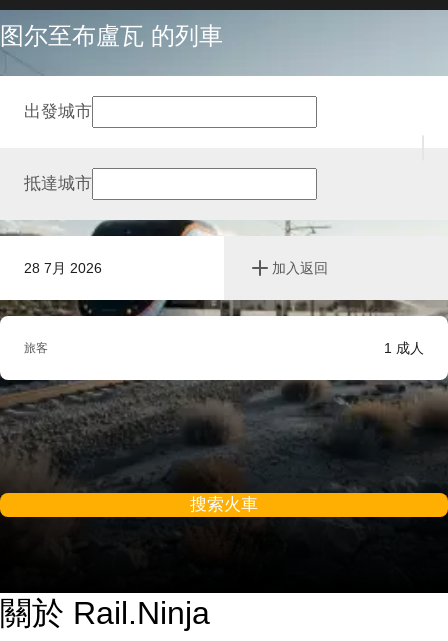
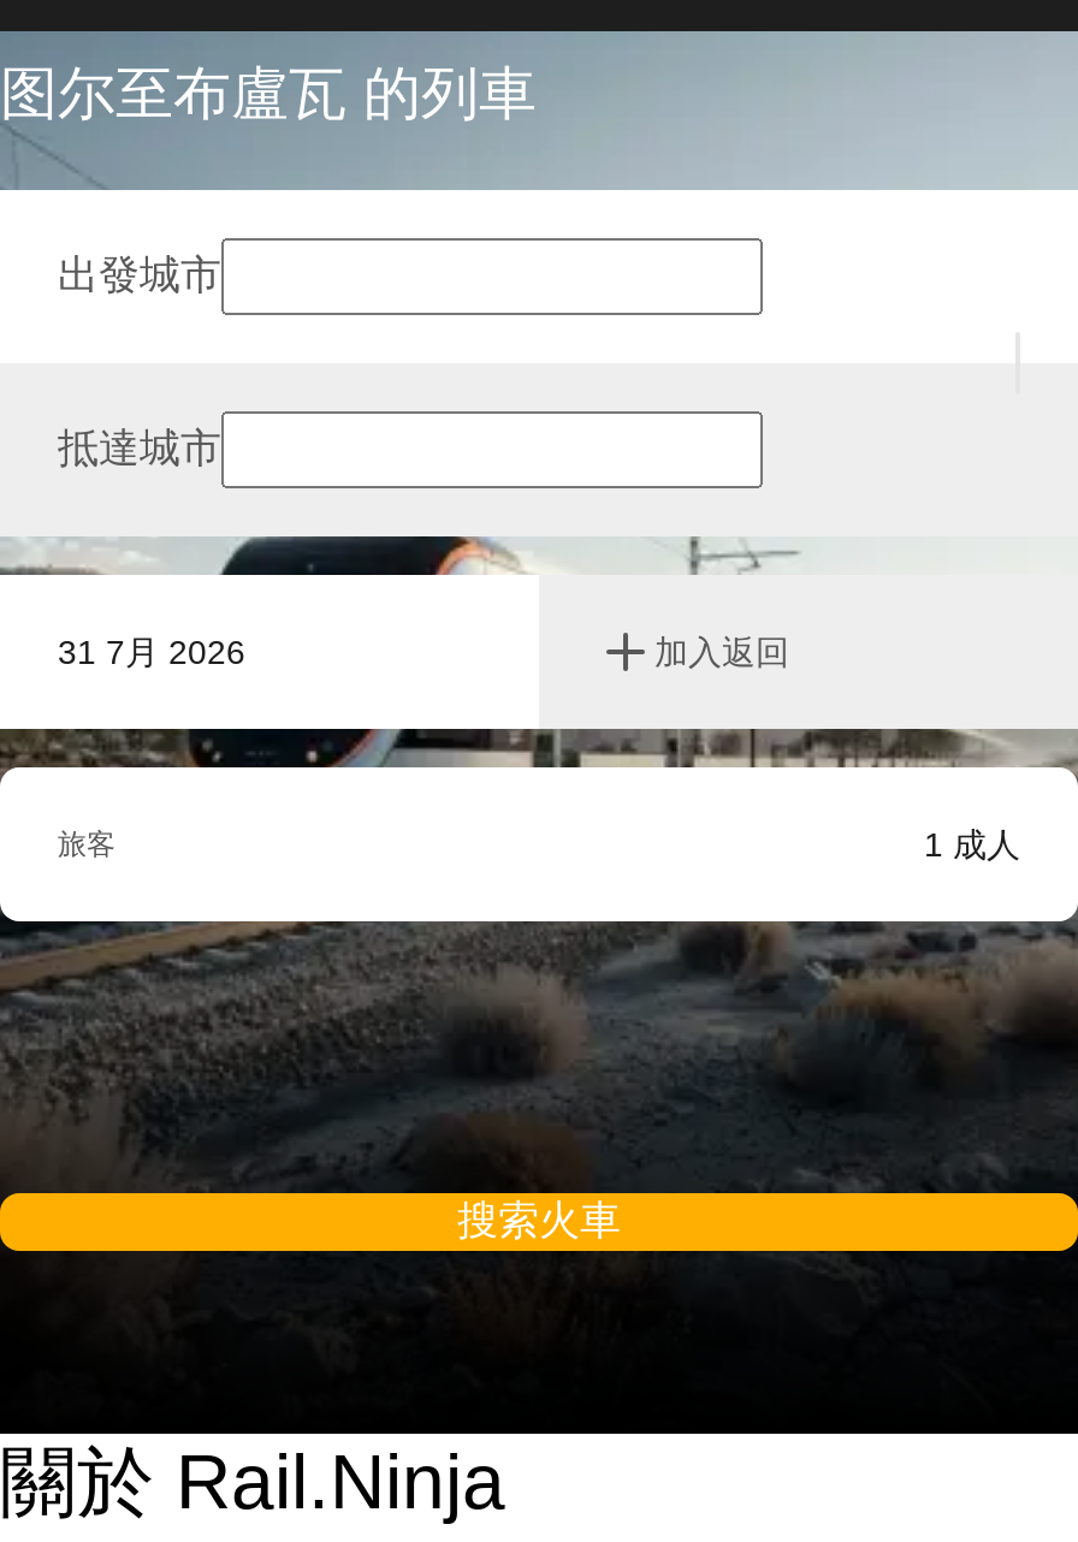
- 28 7月 2026
+ 31 7月 2026
